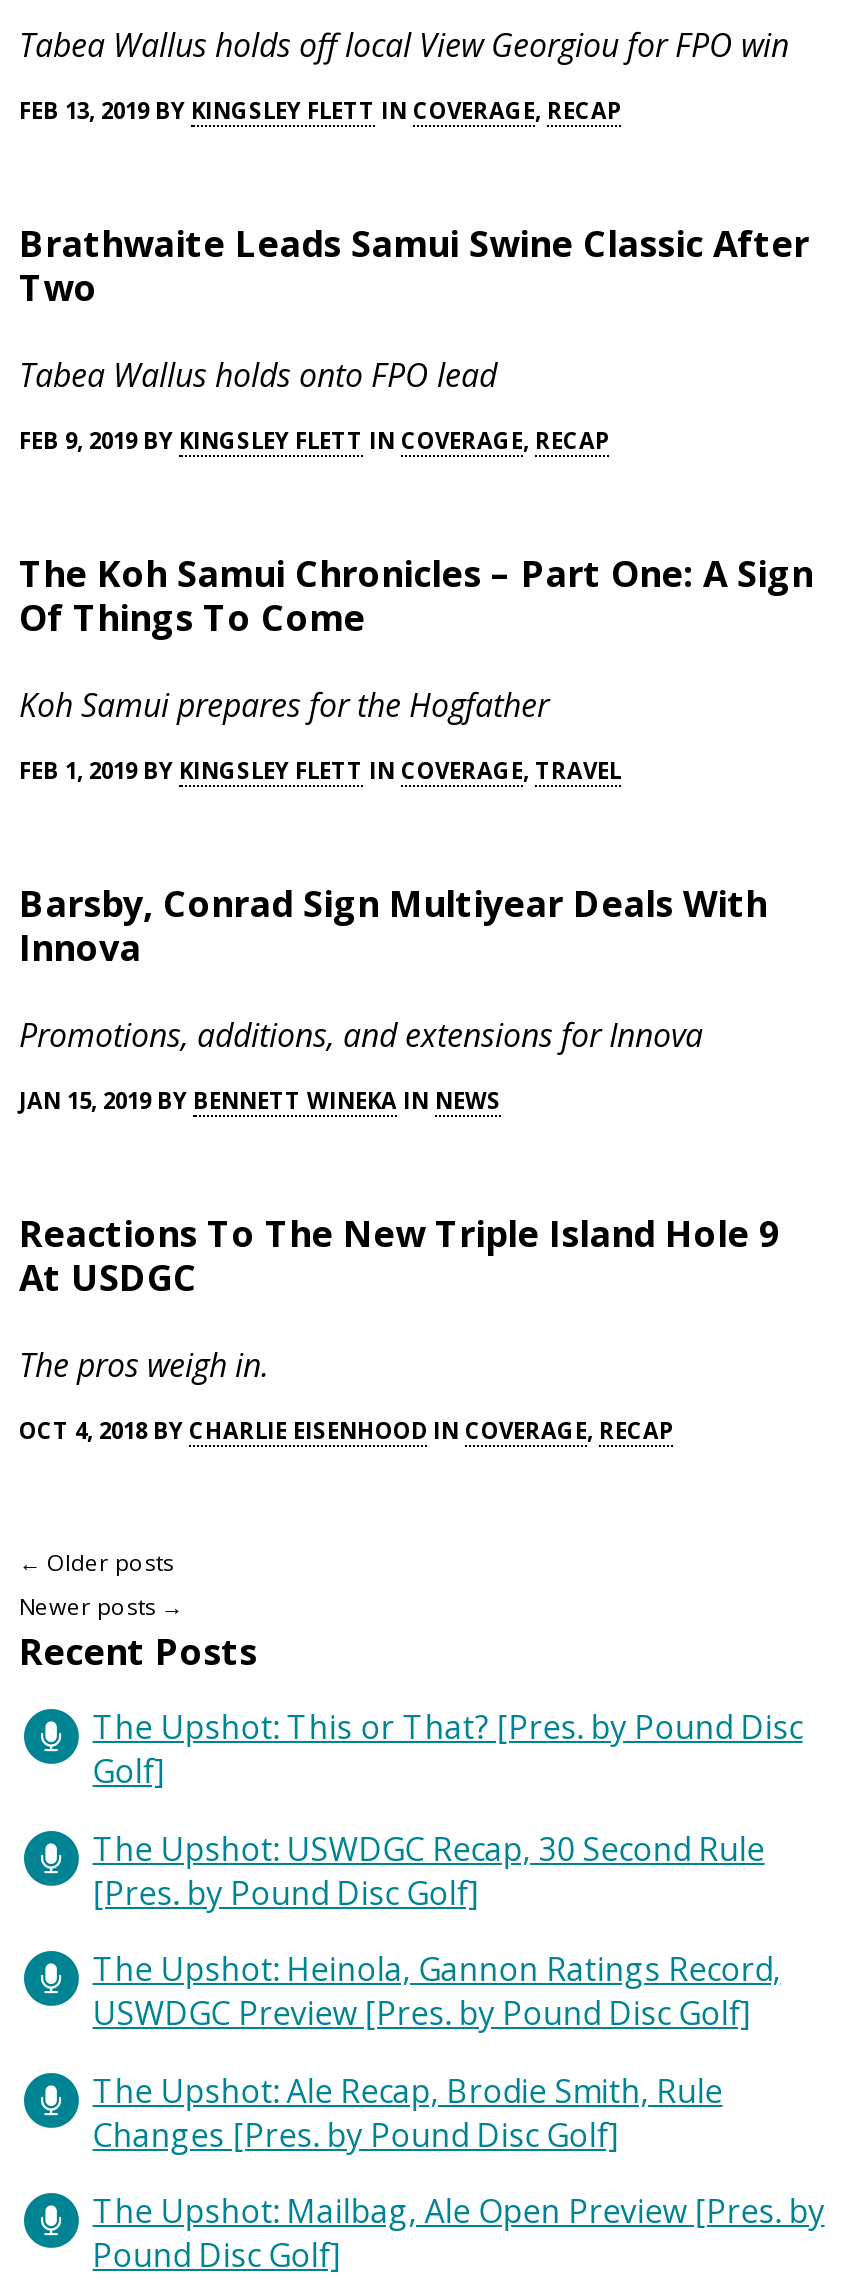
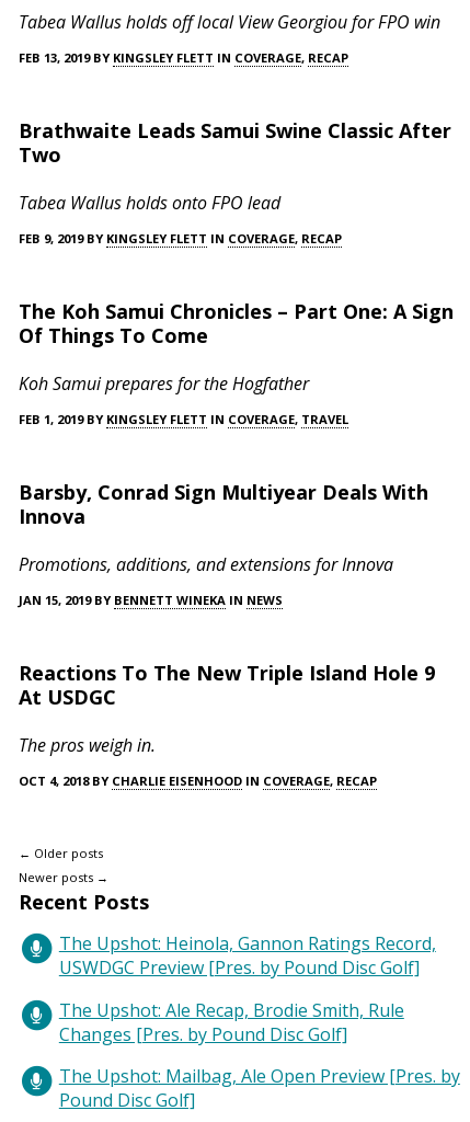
- The Upshot: This or That? [Pres. by Pound Disc
- Golf]
- The Upshot: USWDGC Recap, 30 Second Rule
- [Pres. by Pound Disc Golf]
